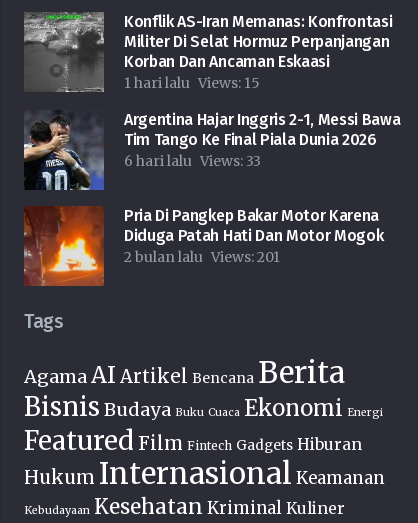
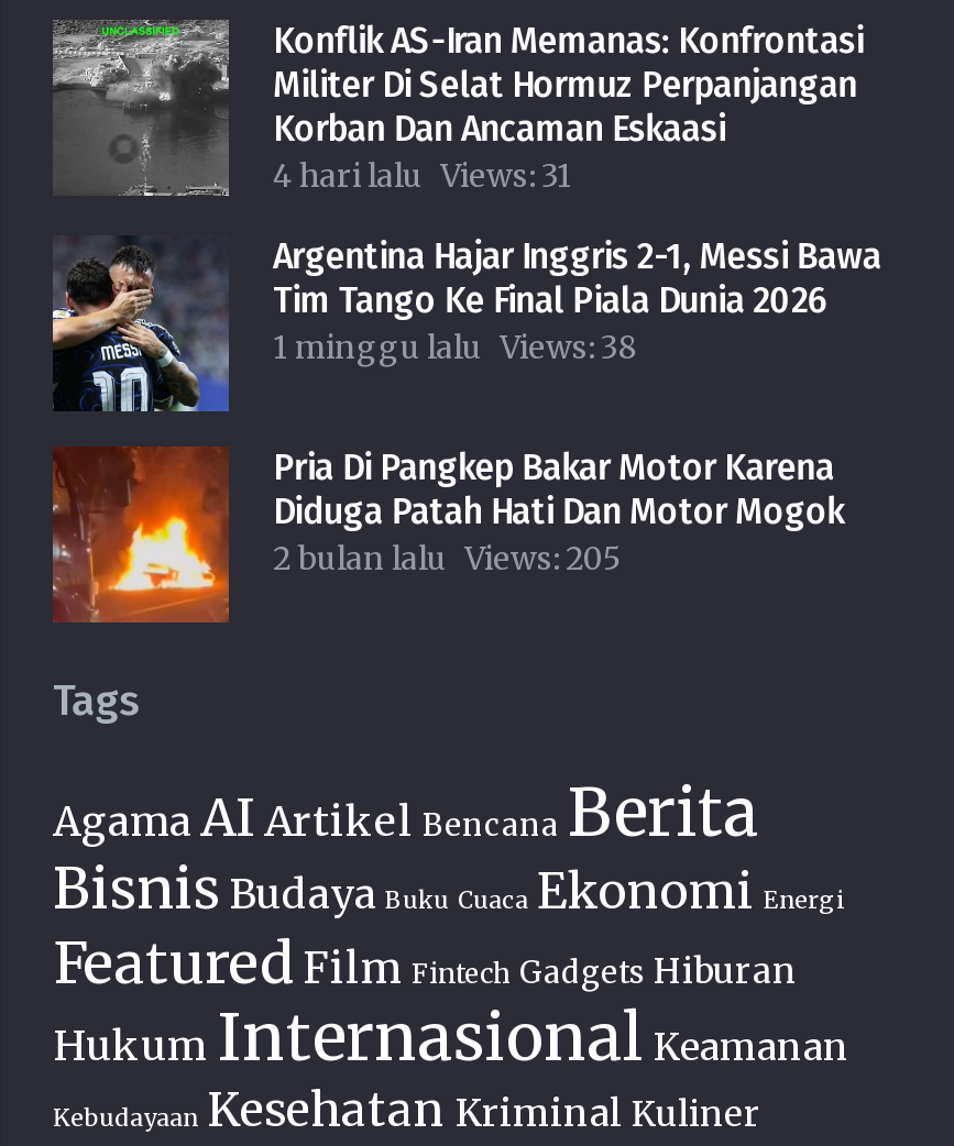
- 1 hari lalu Views: 15
+ 4 hari lalu Views: 31

- 6 hari lalu Views: 33
+ 1 minggu lalu Views: 38

- 2 bulan lalu Views: 201
+ 2 bulan lalu Views: 205
